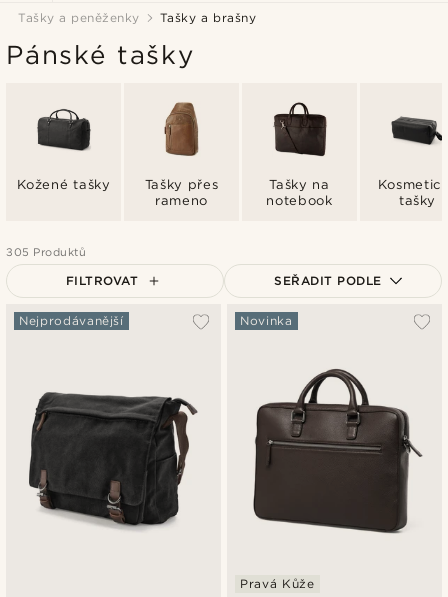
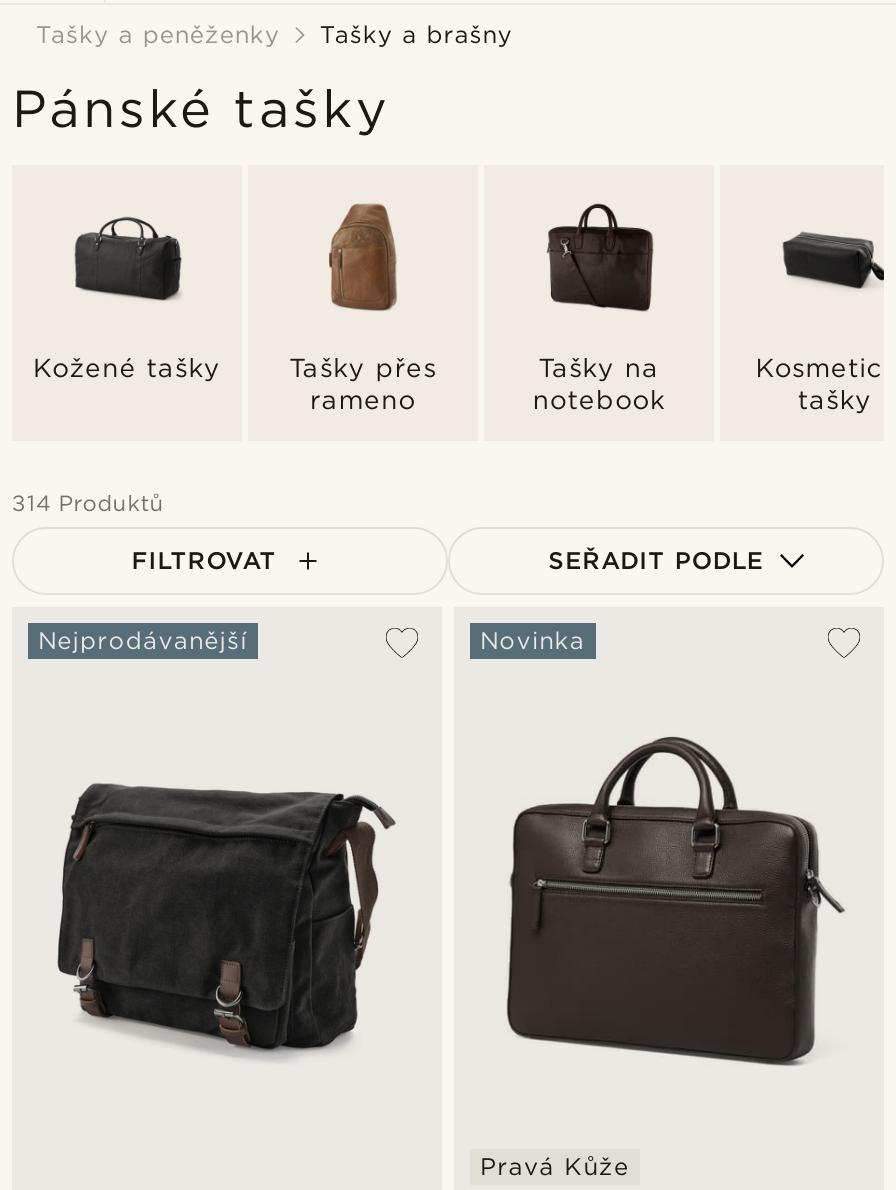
- 305 Produktů
+ 314 Produktů
